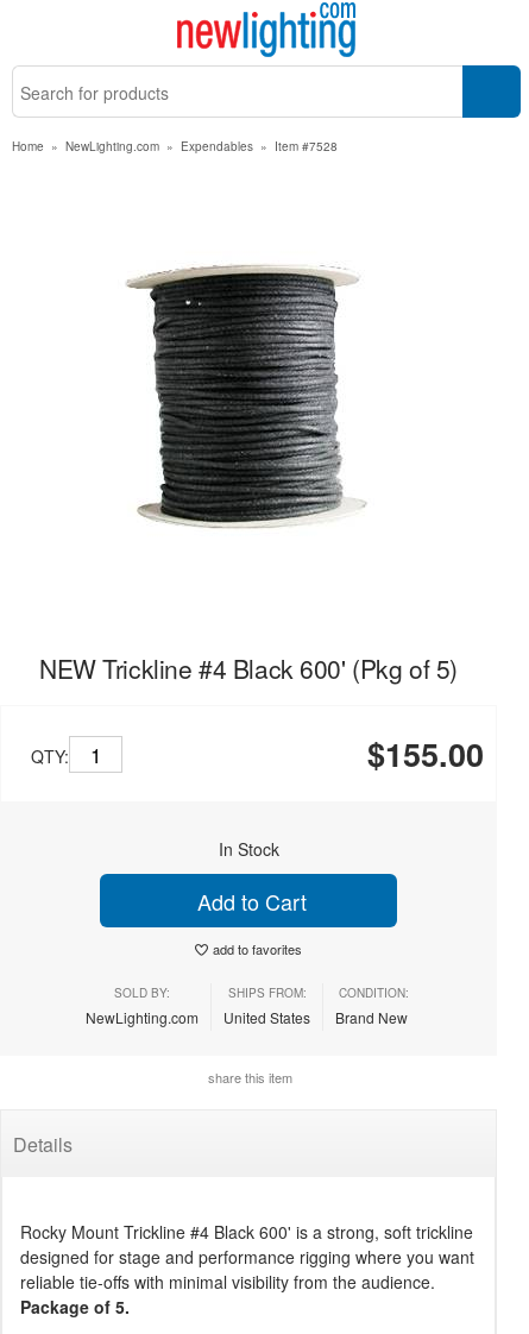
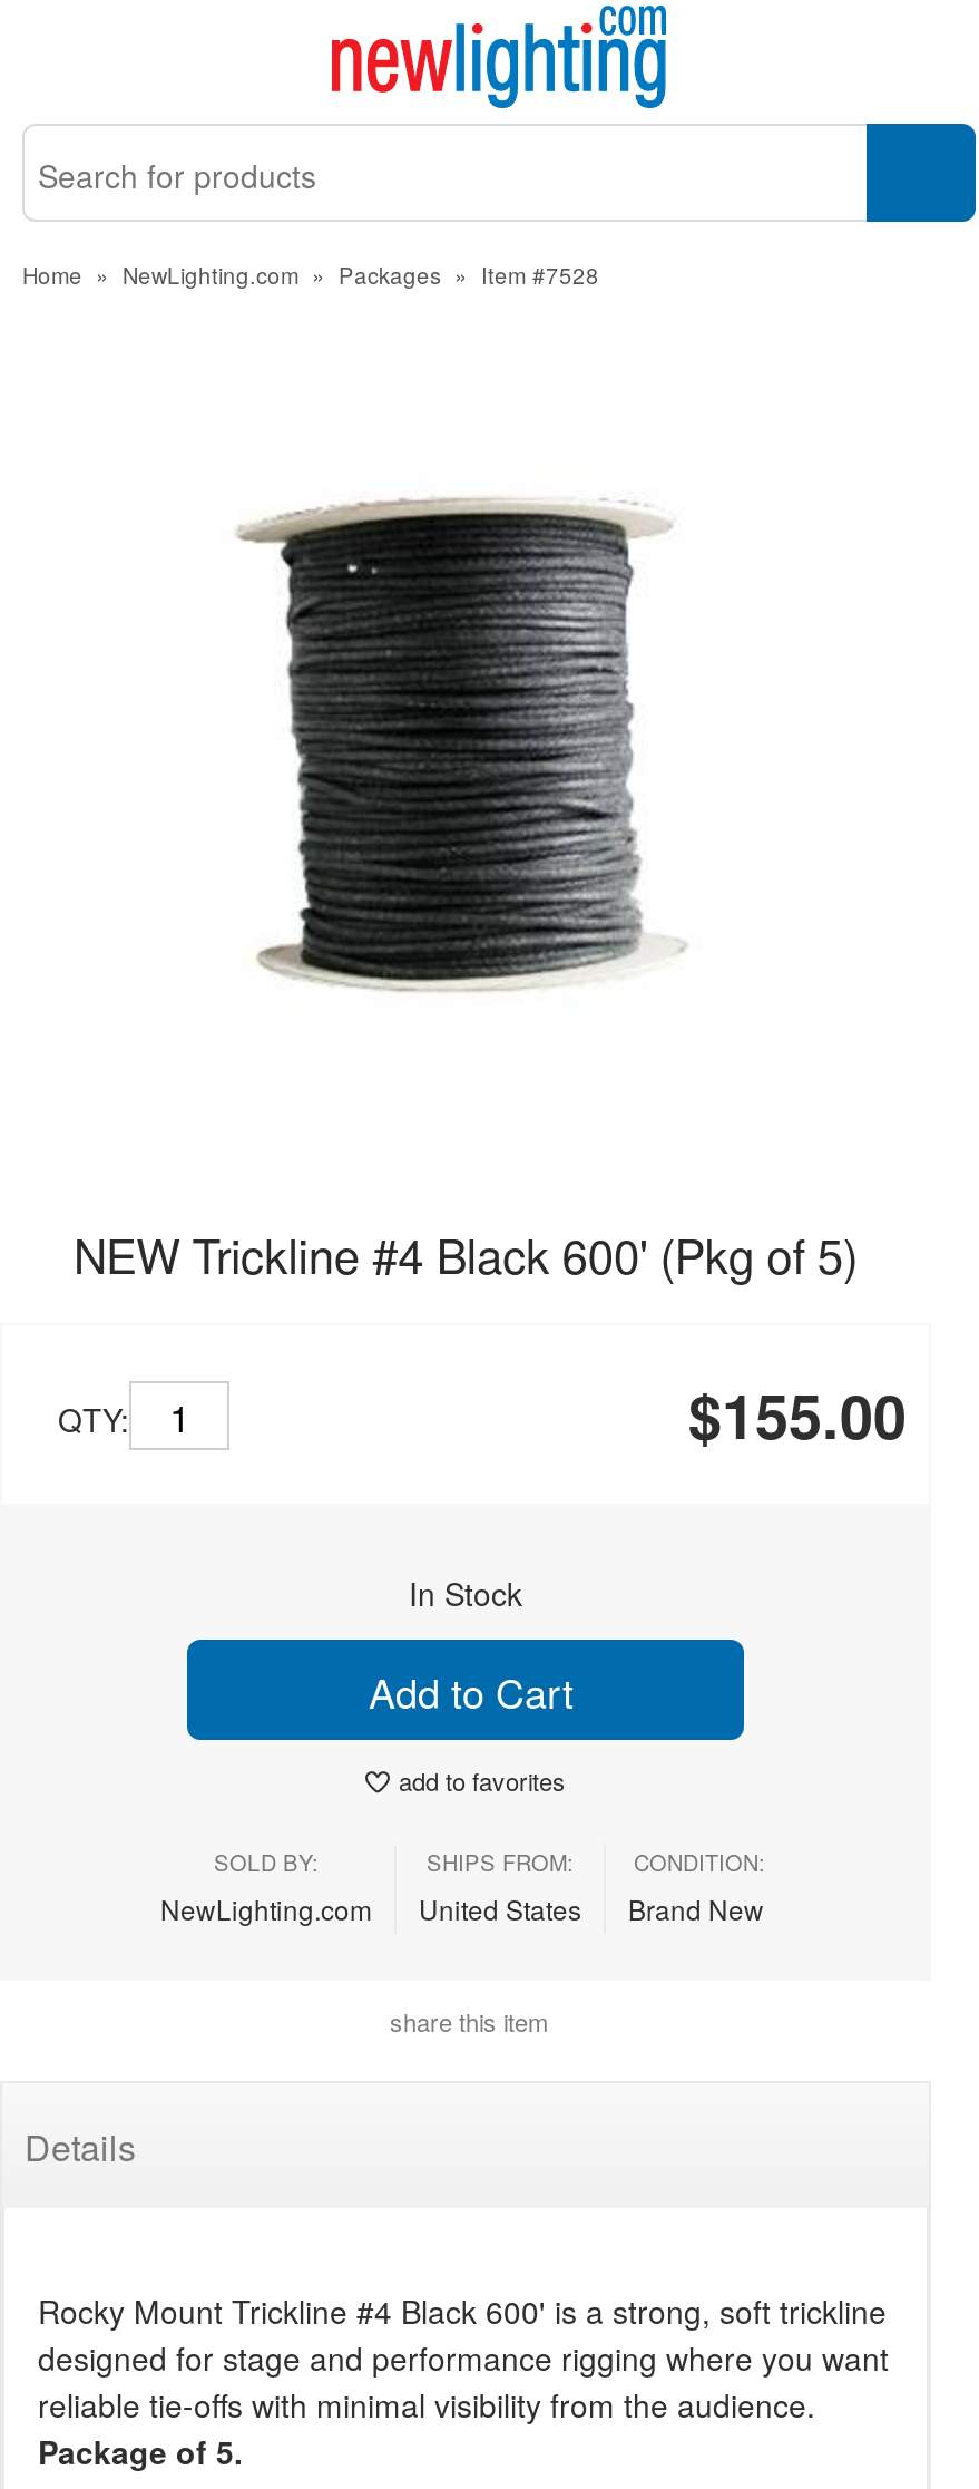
- Home » NewLighting.com » Expendables » Item #7528
+ Home » NewLighting.com » Packages » Item #7528
